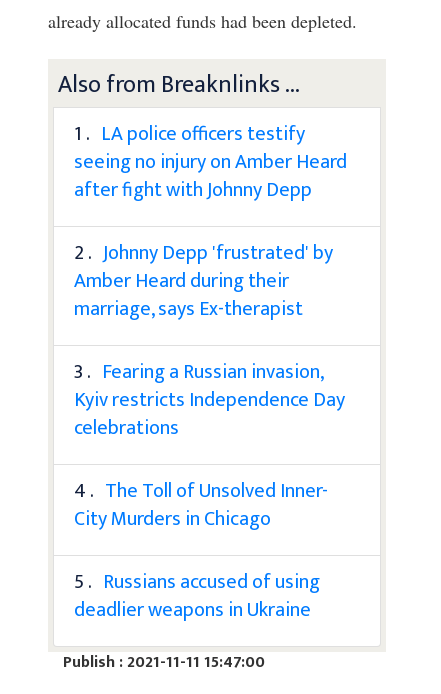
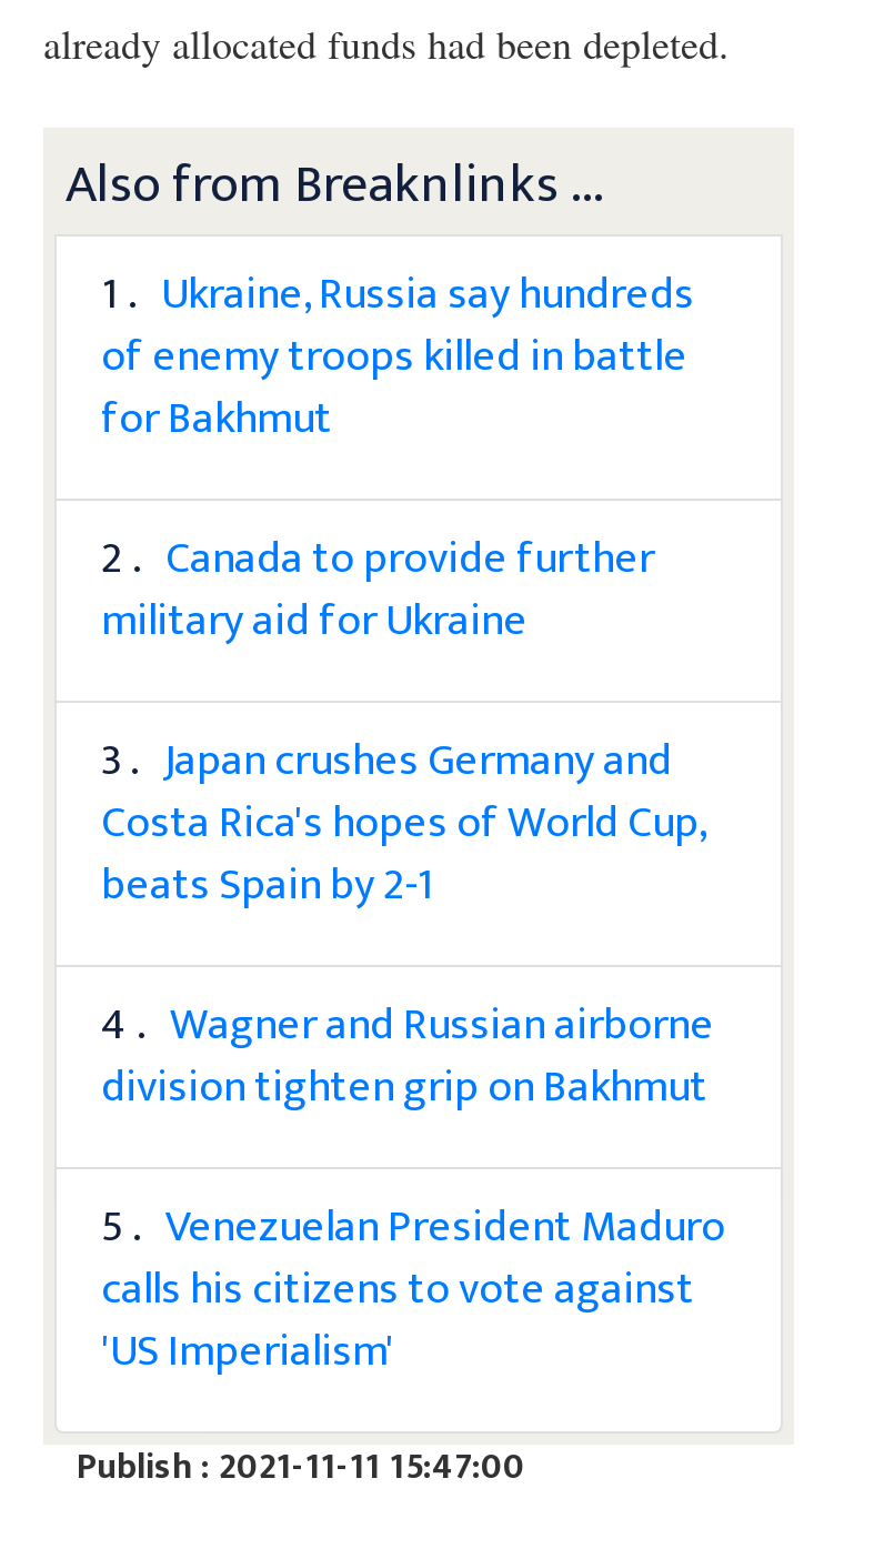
- 1 . LA police officers testify
- seeing no injury on Amber Heard
- after fight with Johnny Depp
+ 1 . Ukraine, Russia say hundreds
+ of enemy troops killed in battle
+ for Bakhmut

- 2 . Johnny Depp 'frustrated' by
- Amber Heard during their
- marriage, says Ex-therapist
+ 2 . Canada to provide further
+ military aid for Ukraine

- 3 . Fearing a Russian invasion,
- Kyiv restricts Independence Day
- celebrations
+ 3 . Japan crushes Germany and
+ Costa Rica's hopes of World Cup,
+ beats Spain by 2-1

- 4 . The Toll of Unsolved Inner-
- City Murders in Chicago
+ 4 . Wagner and Russian airborne
+ division tighten grip on Bakhmut

- 5 . Russians accused of using
- deadlier weapons in Ukraine
+ 5 . Venezuelan President Maduro
+ calls his citizens to vote against
+ 'US Imperialism'
